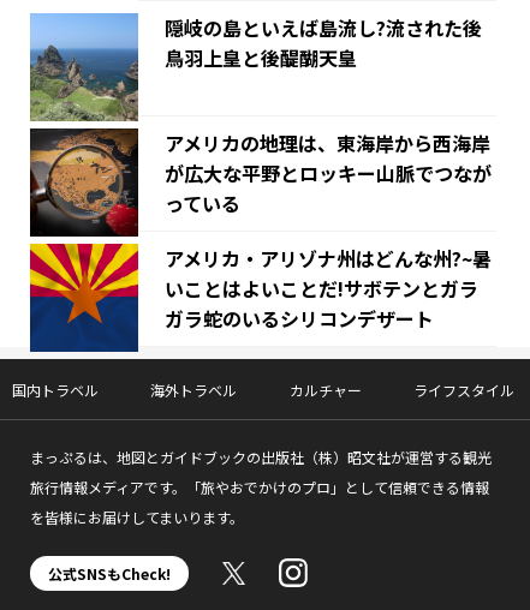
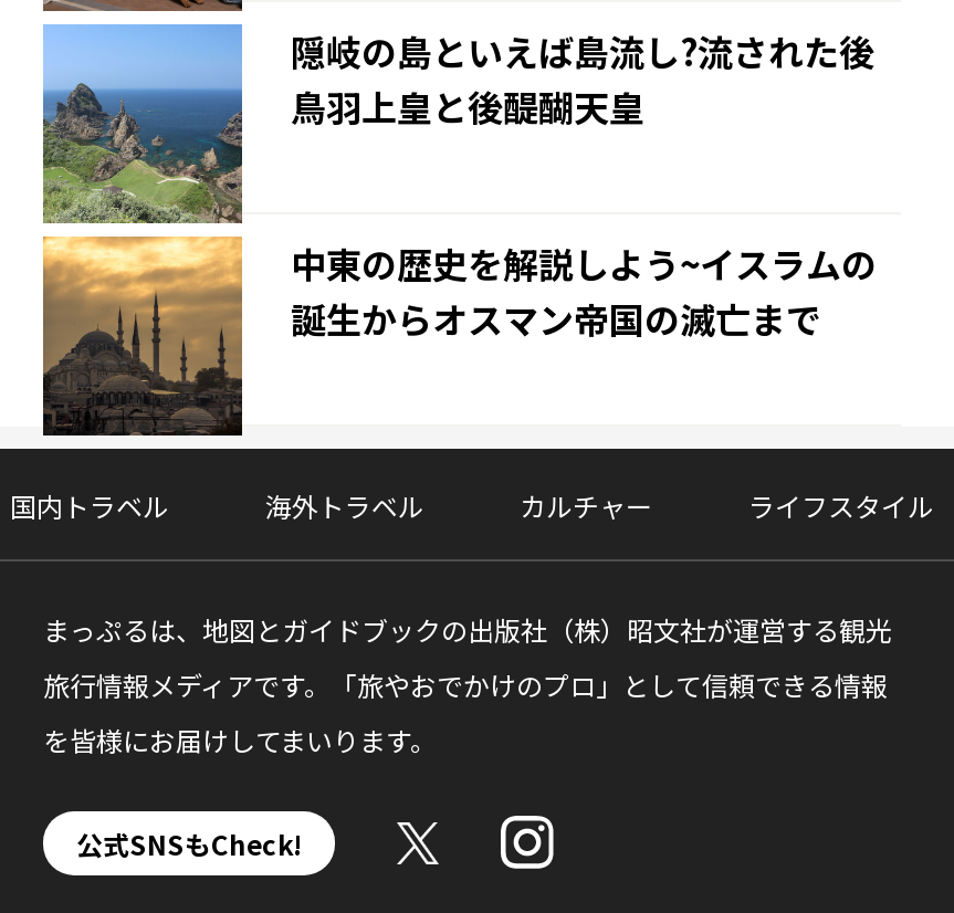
- [image]
- アメリカの地理は、東海岸から西海岸
- が広大な平野とロッキー山脈でつなが
- っている
- アメリカ・アリゾナ州はどんな州?~暑
- いことはよいことだ!サボテンとガラ
- ガラ蛇のいるシリコンデザート
+ [image]
+ 中東の歴史を解説しよう~イスラムの
+ 誕生からオスマン帝国の滅亡まで
